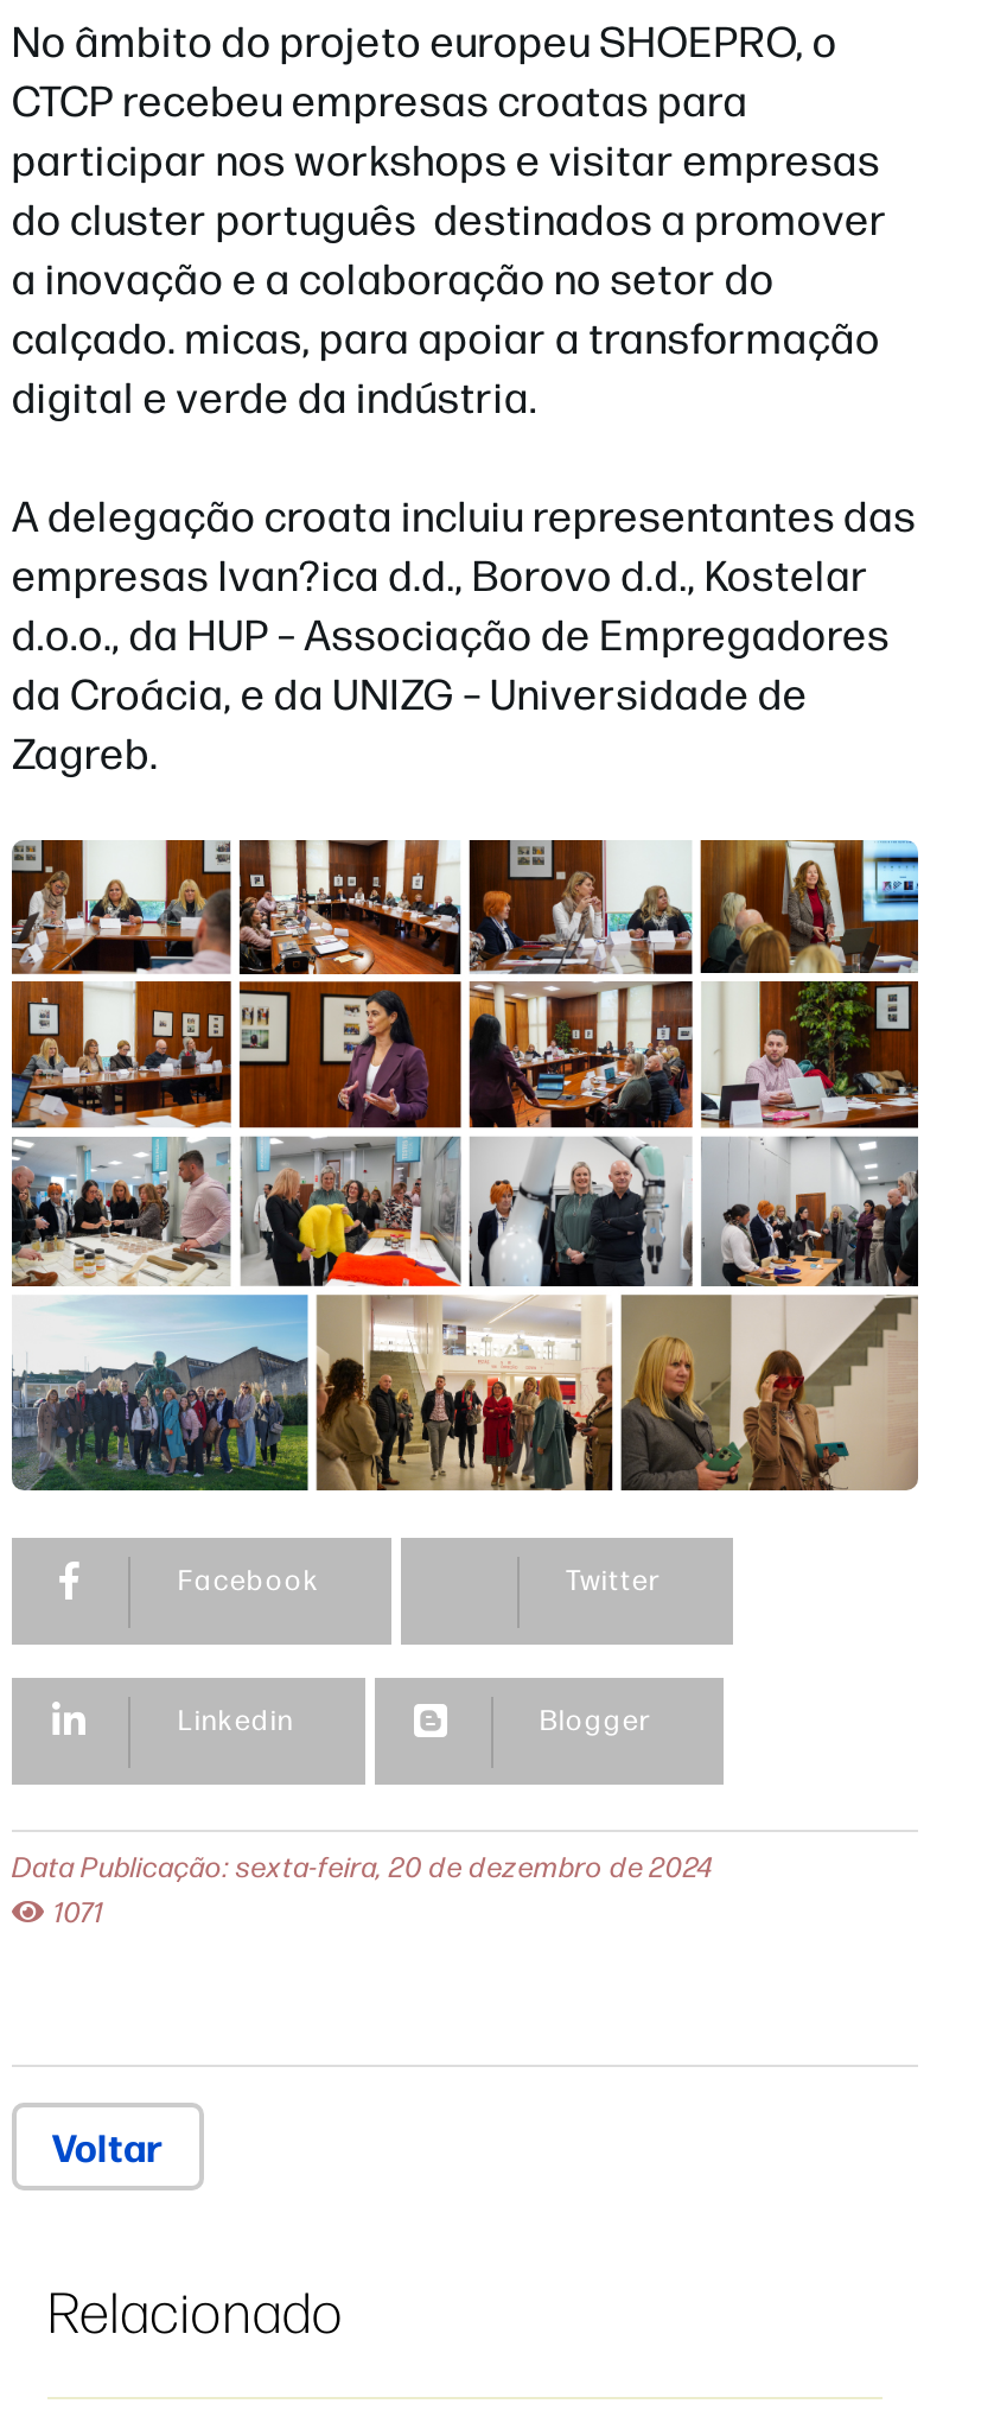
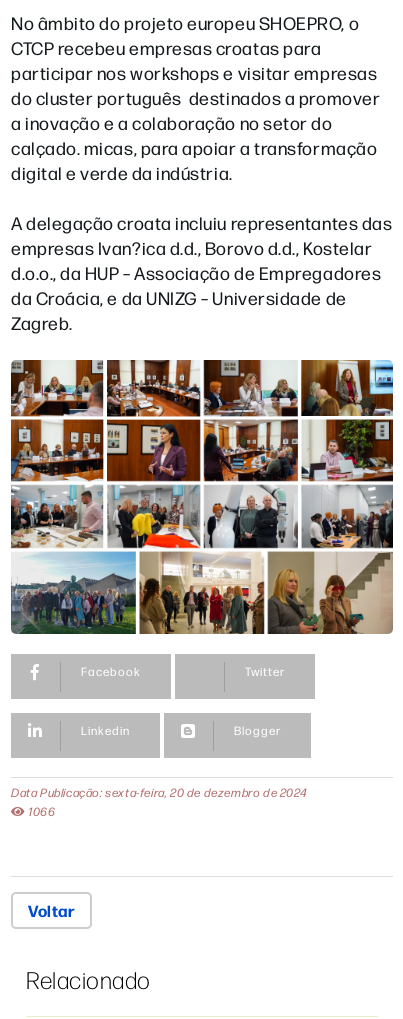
- 1071
+ 1066
